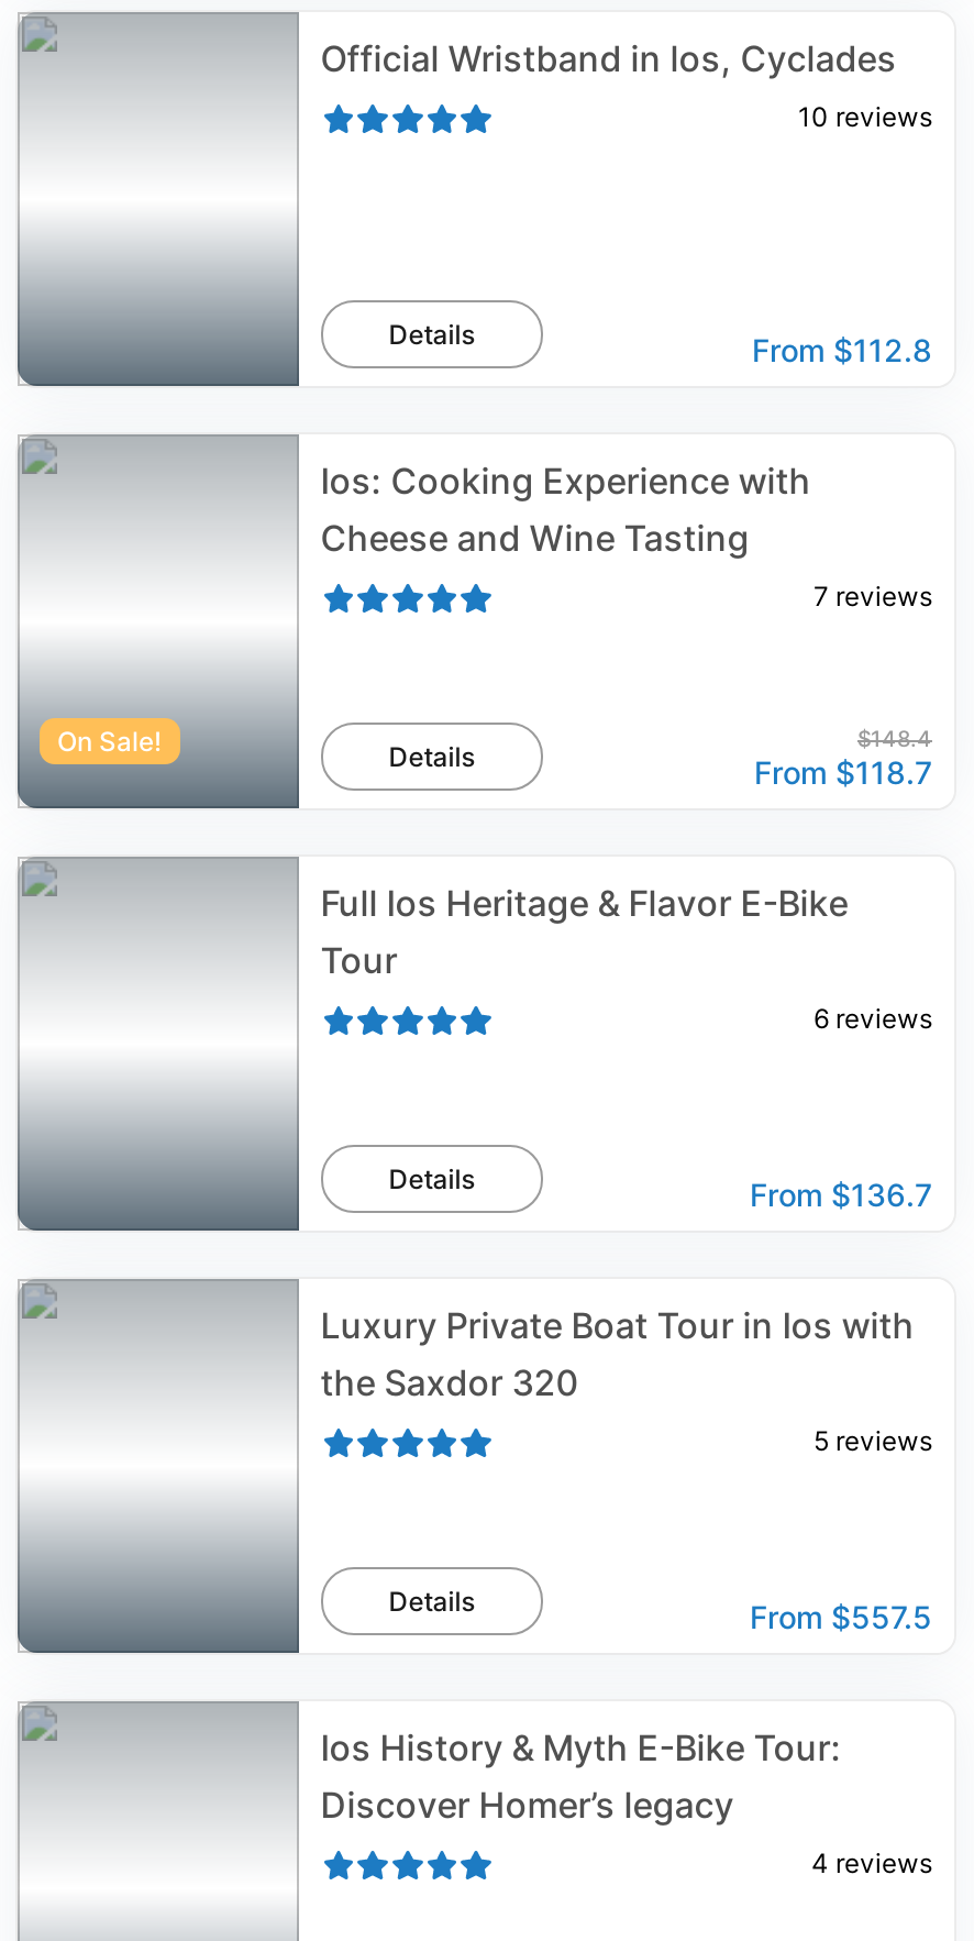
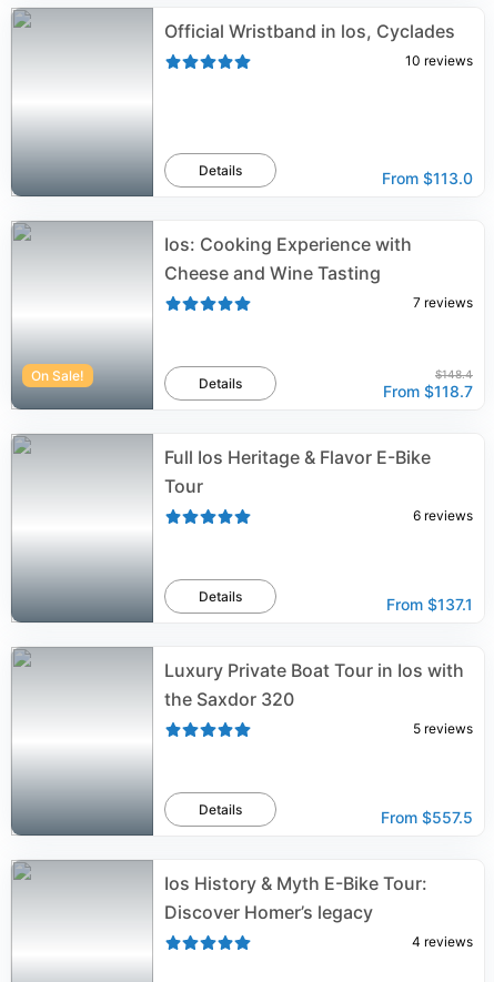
- From $112.8
+ From $113.0

- From $136.7
+ From $137.1
